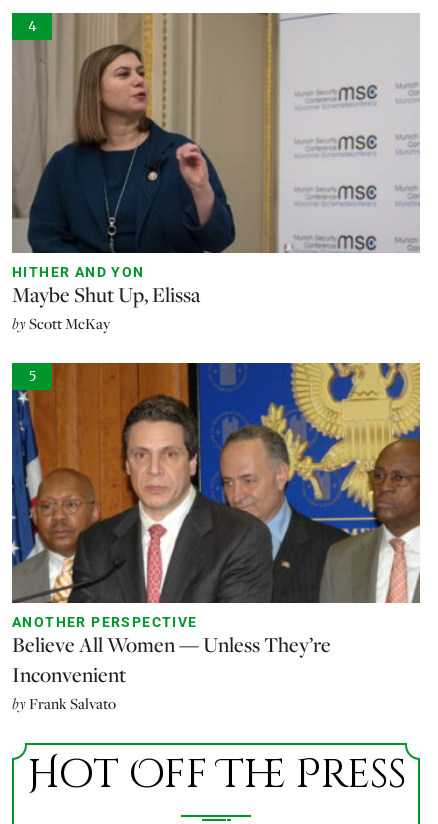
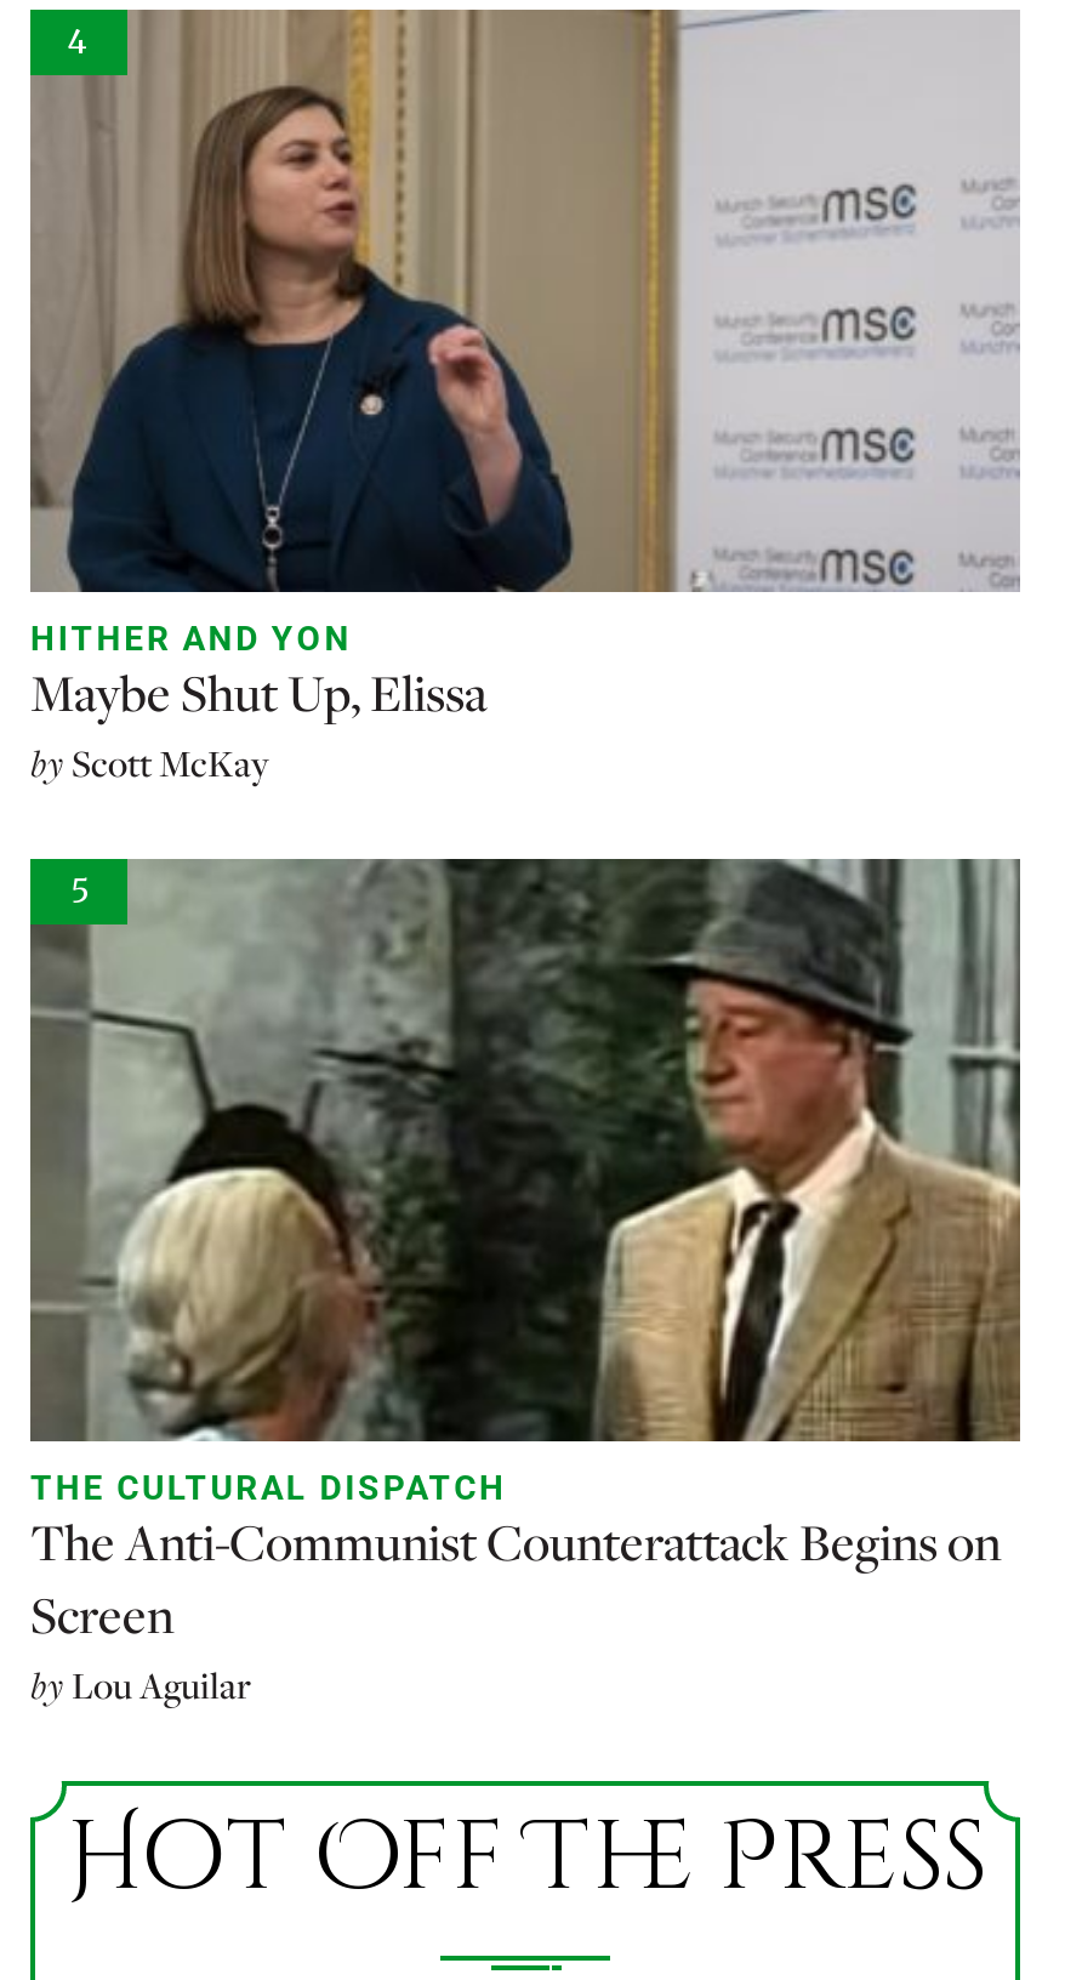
- [image]
- ANOTHER PERSPECTIVE
- Believe All Women — Unless They’re
- Inconvenient
- by Frank Salvato
+ [image]
+ THE CULTURAL DISPATCH
+ The Anti-Communist Counterattack Begins on
+ Screen
+ by Lou Aguilar
